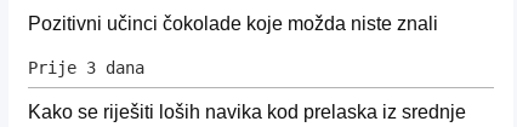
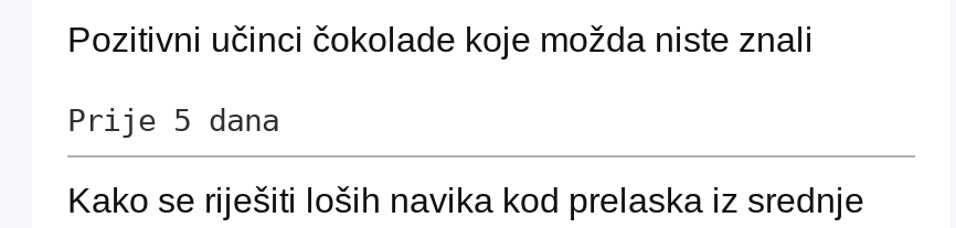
- Prije 3 dana
+ Prije 5 dana
